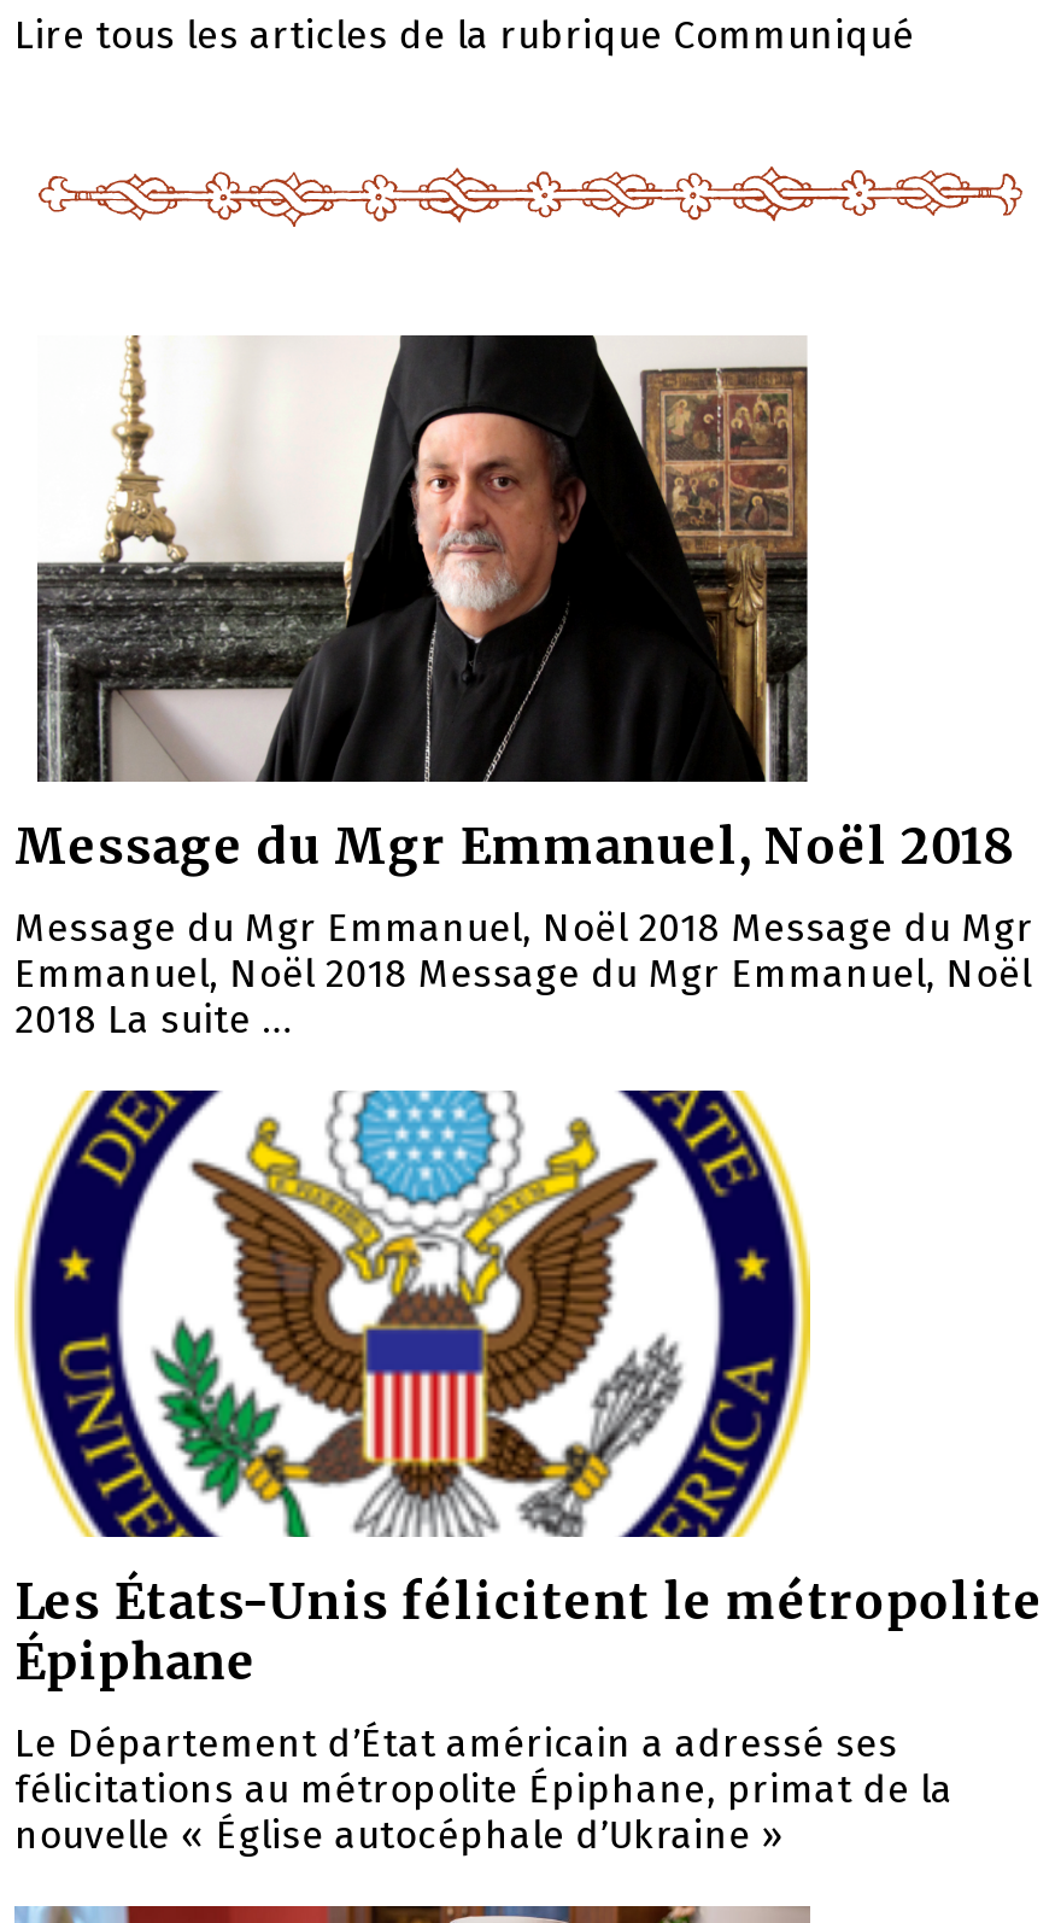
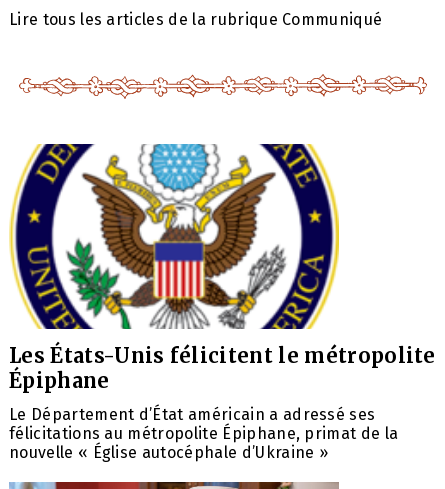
- [image]
- Message du Mgr Emmanuel, Noël 2018
- Message du Mgr Emmanuel, Noël 2018 Message du Mgr
- Emmanuel, Noël 2018 Message du Mgr Emmanuel, Noël
- 2018 La suite ...
